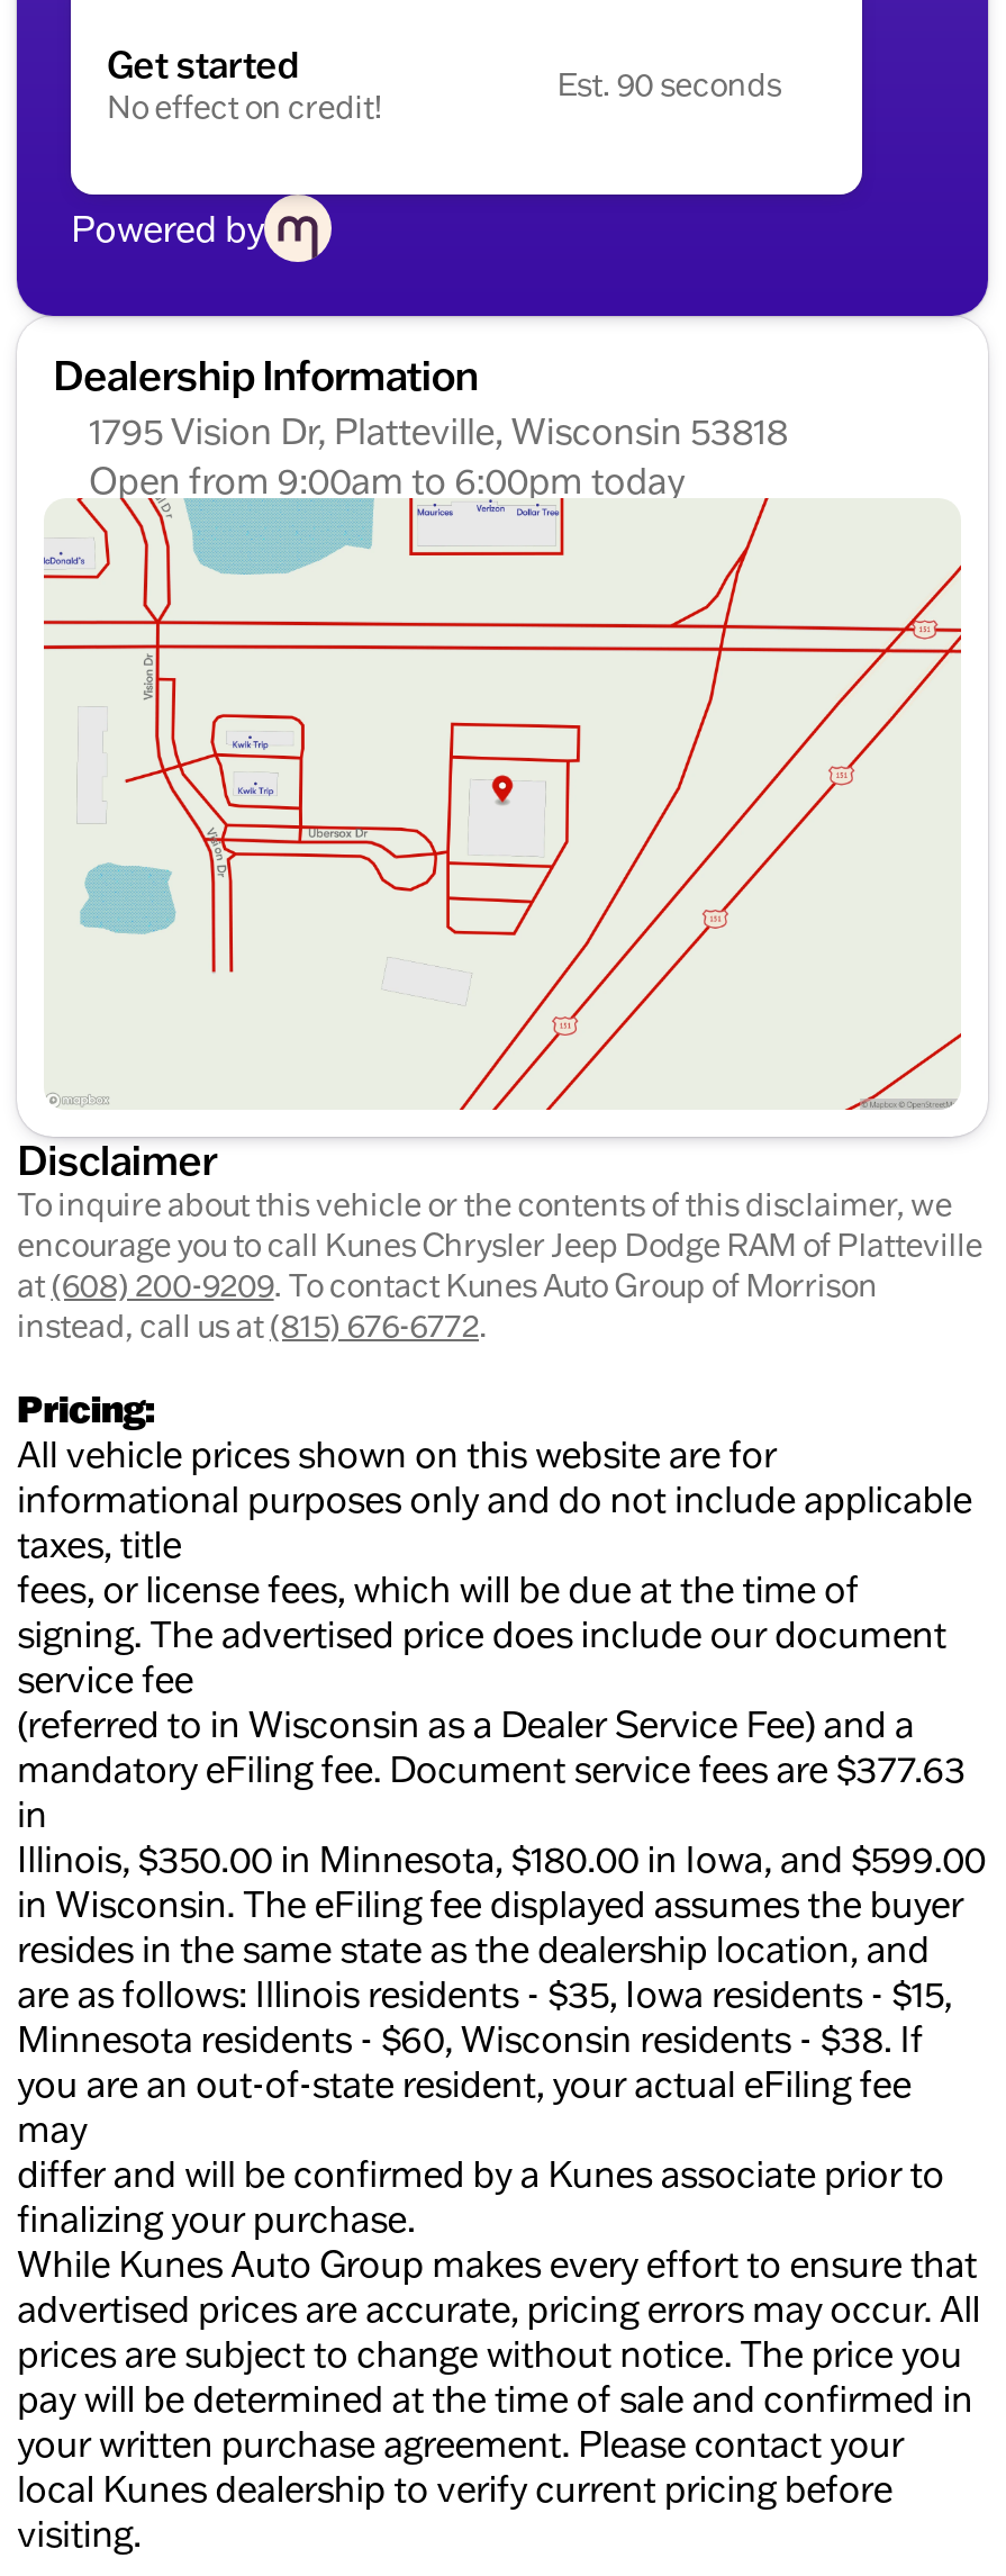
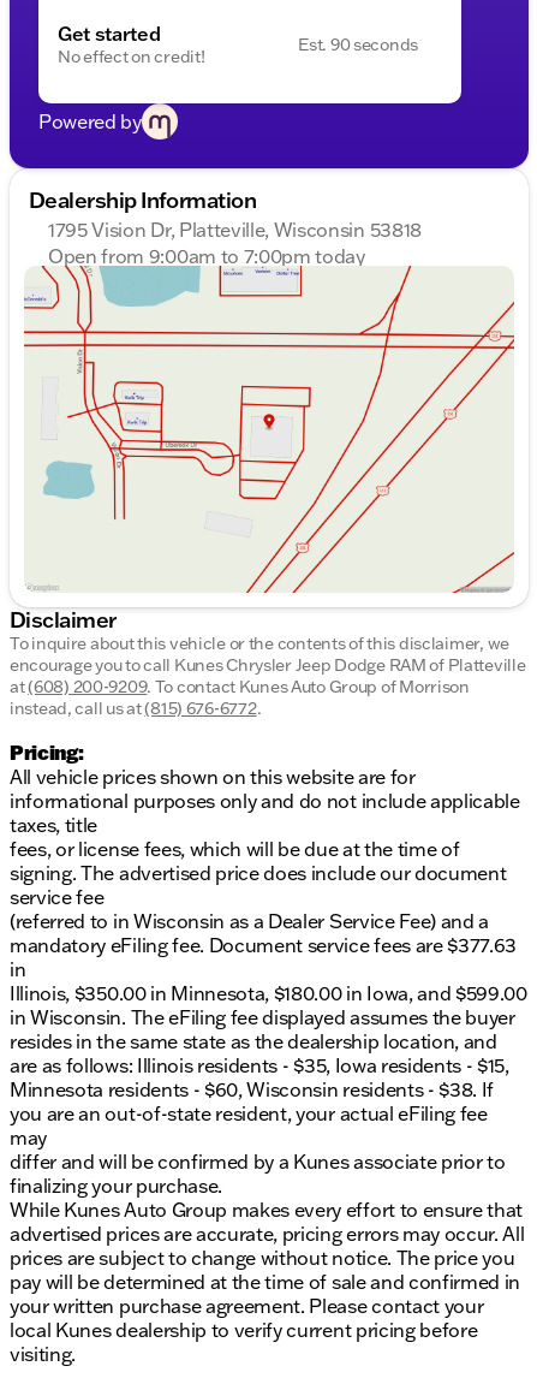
- Open from 9:00am to 6:00pm today
+ Open from 9:00am to 7:00pm today
